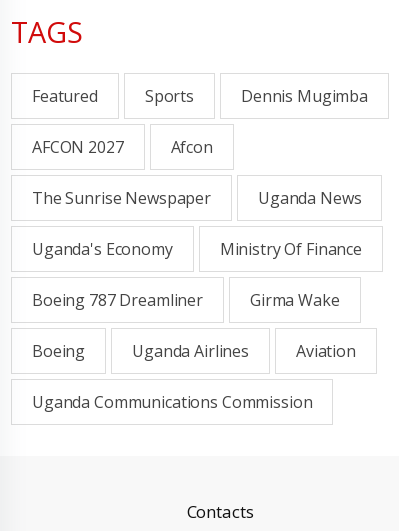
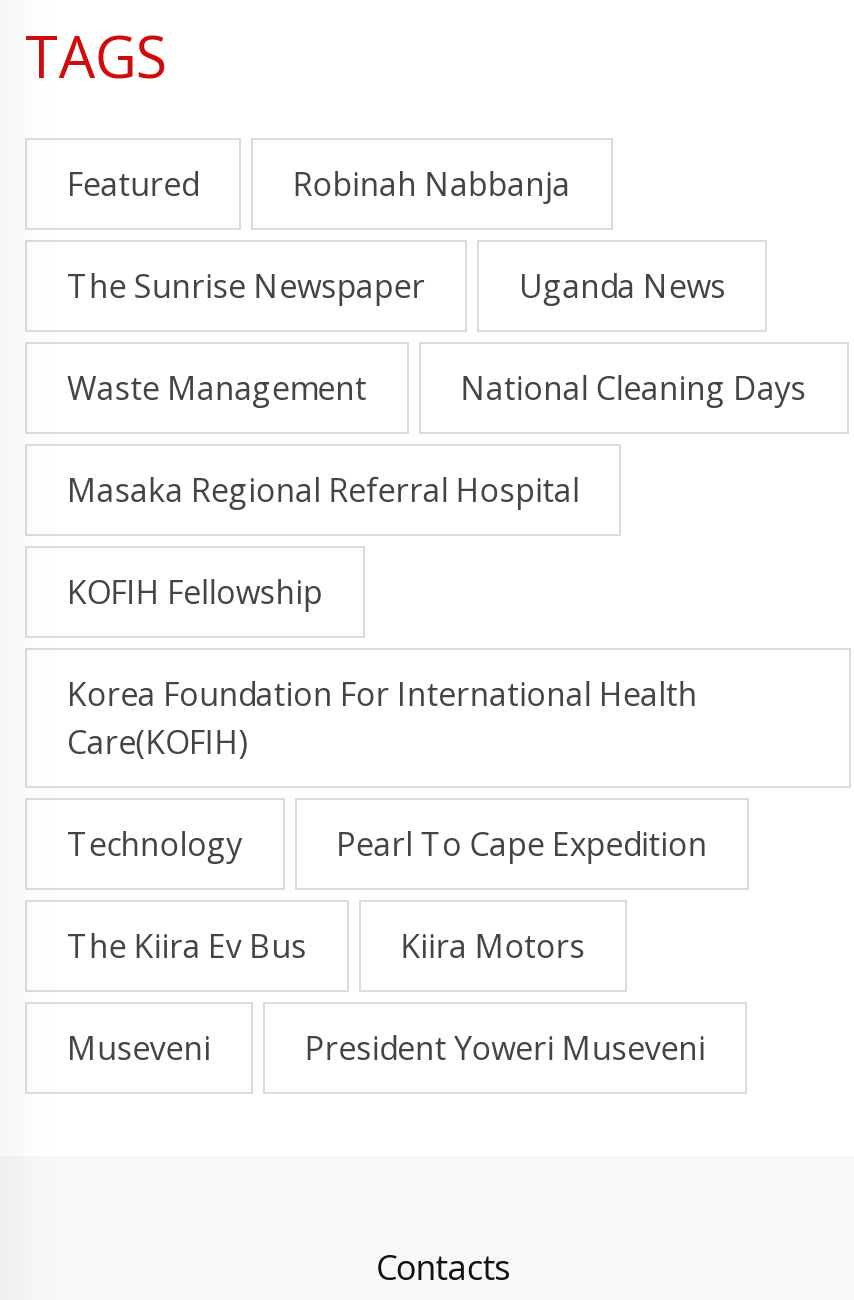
- Sports
- Dennis Mugimba
- AFCON 2027
- Afcon
+ Robinah Nabbanja

moved up: The Sunrise Newspaper | Uganda News

- Uganda's Economy
- Ministry Of Finance
- Boeing 787 Dreamliner
- Girma Wake
- Boeing
- Uganda Airlines
- Aviation
- Uganda Communications Commission
+ Waste Management
+ National Cleaning Days
+ Masaka Regional Referral Hospital
+ KOFIH Fellowship
+ Korea Foundation For International Health
+ Care(KOFIH)
+ Technology
+ Pearl To Cape Expedition
+ The Kiira Ev Bus
+ Kiira Motors
+ Museveni
+ President Yoweri Museveni
